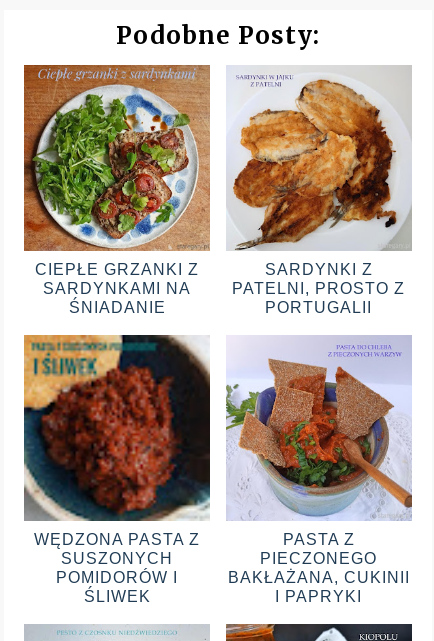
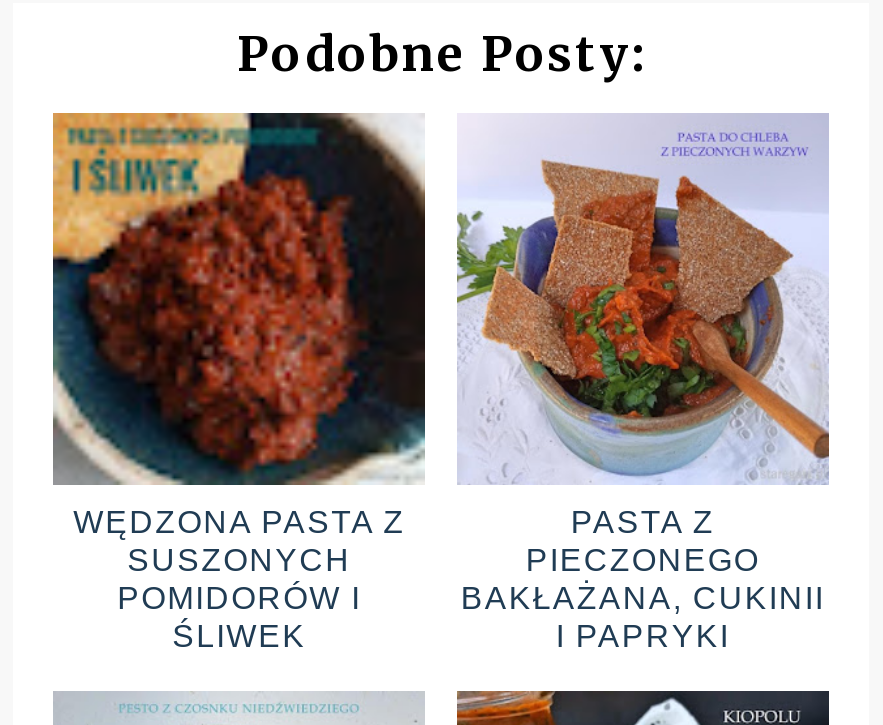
- [image]
- CIEPŁE GRZANKI Z
- SARDYNKAMI NA
- ŚNIADANIE

- [image]
- SARDYNKI Z
- PATELNI, PROSTO Z
- PORTUGALII
